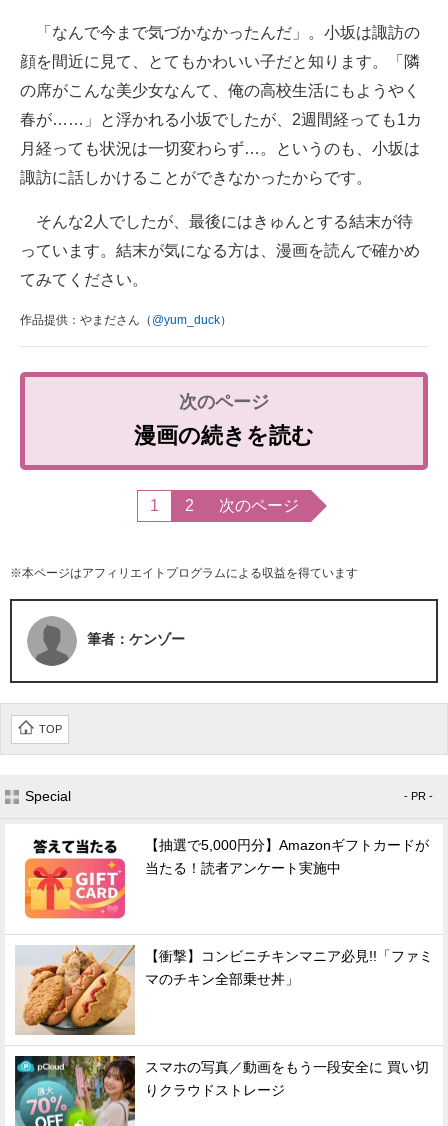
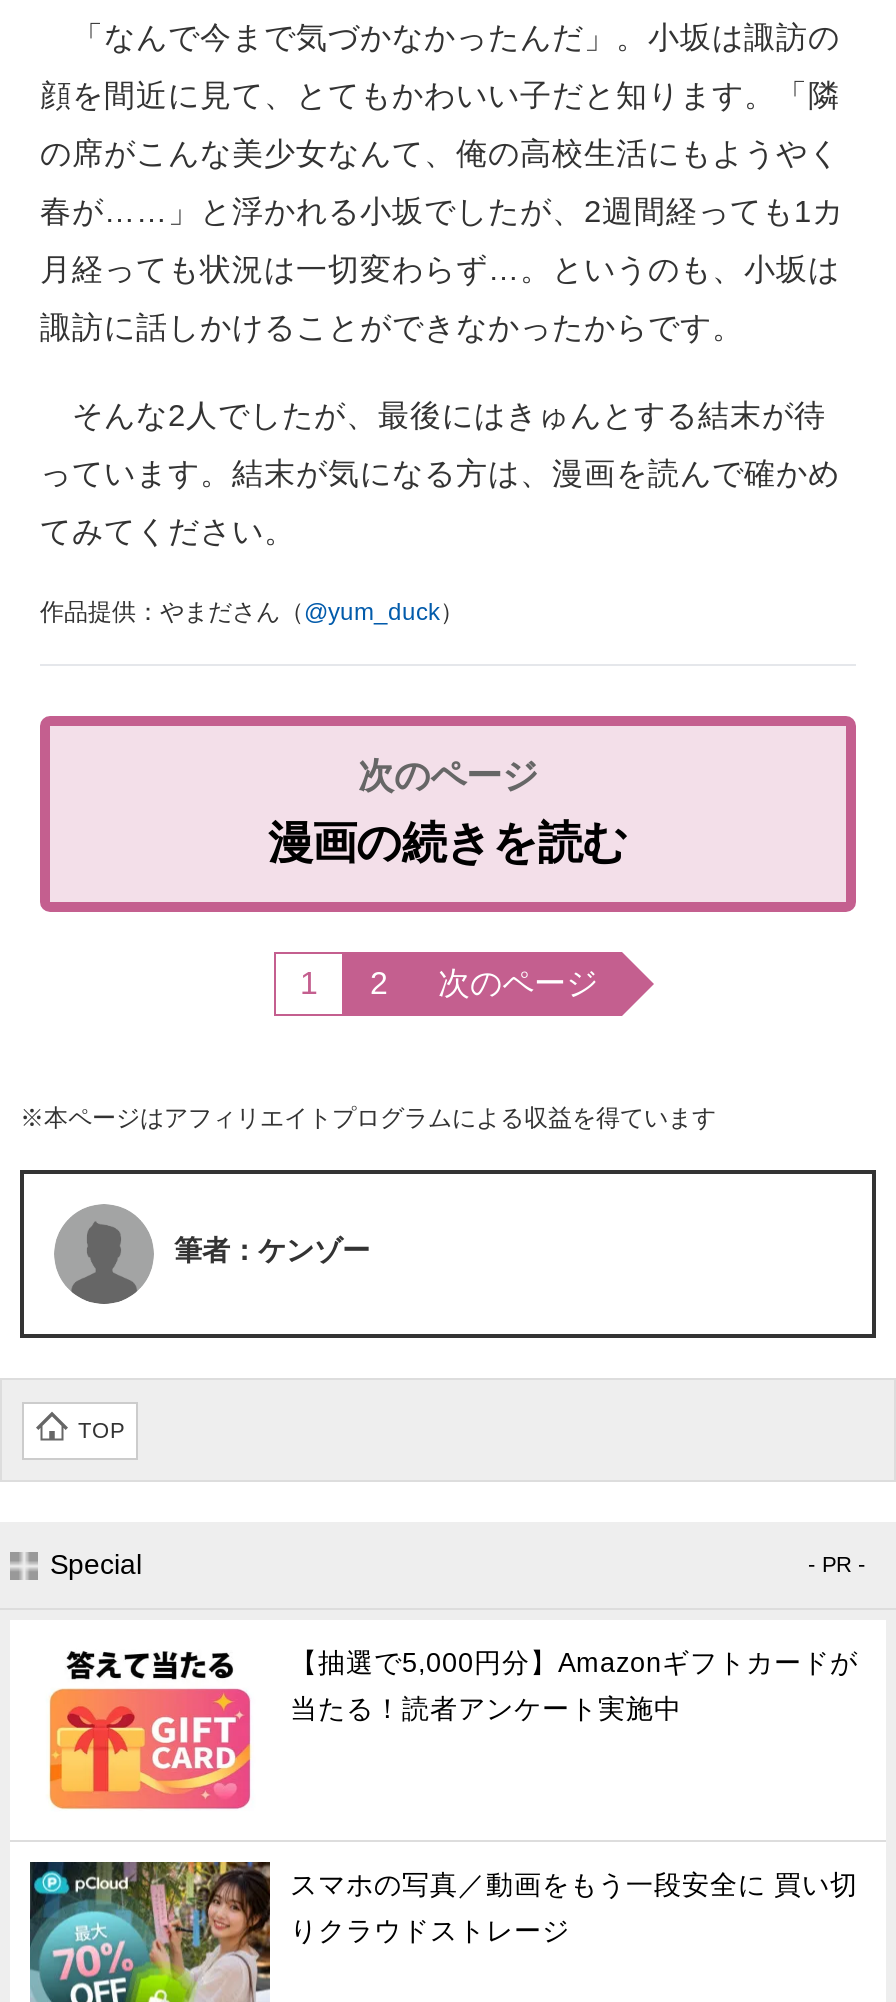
- [image]
- 【衝撃】コンビニチキンマニア必見!!「ファミ
- マのチキン全部乗せ丼」
